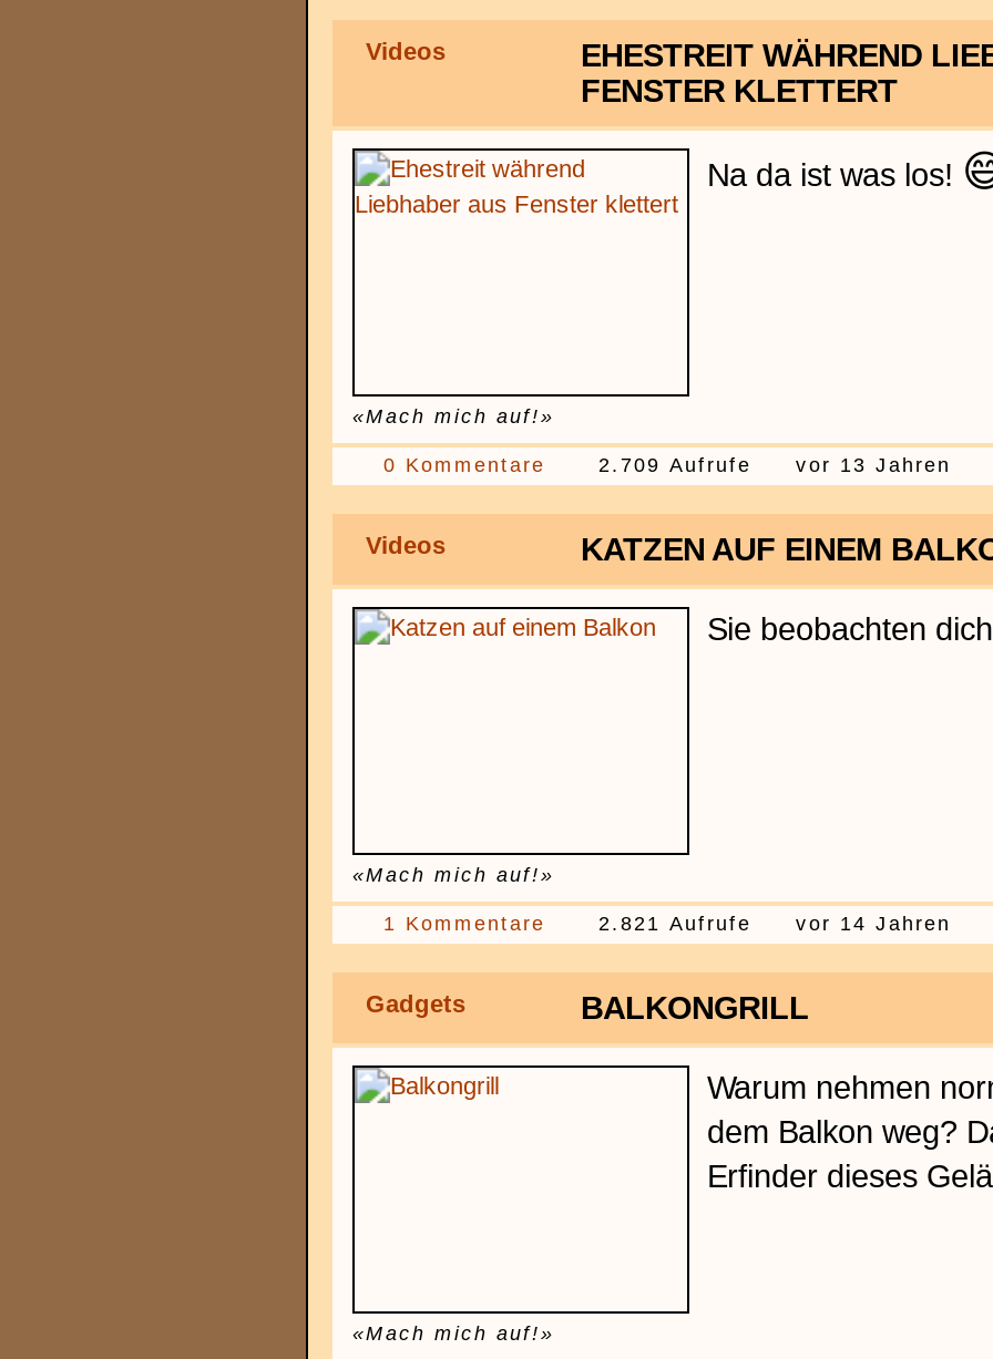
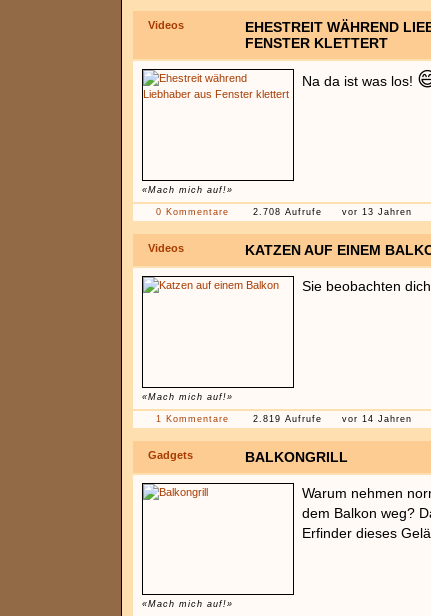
- 2.709 Aufrufe vor 13 Jahren
+ 2.708 Aufrufe vor 13 Jahren

- 2.821 Aufrufe vor 14 Jahren
+ 2.819 Aufrufe vor 14 Jahren
